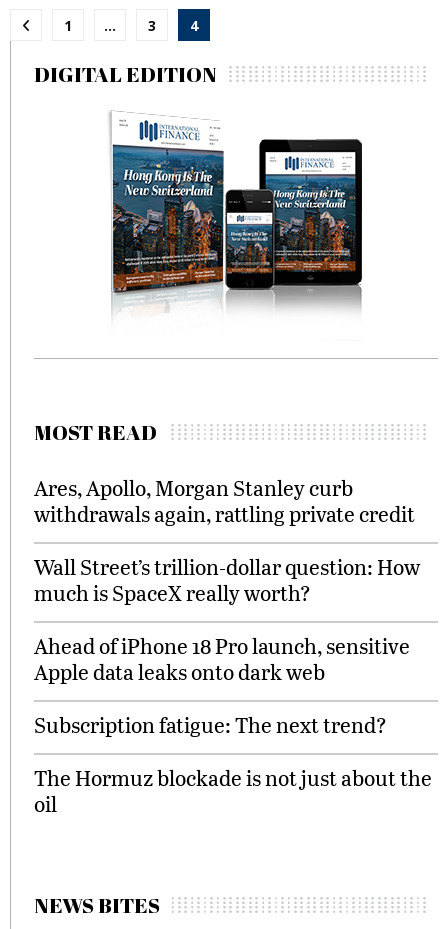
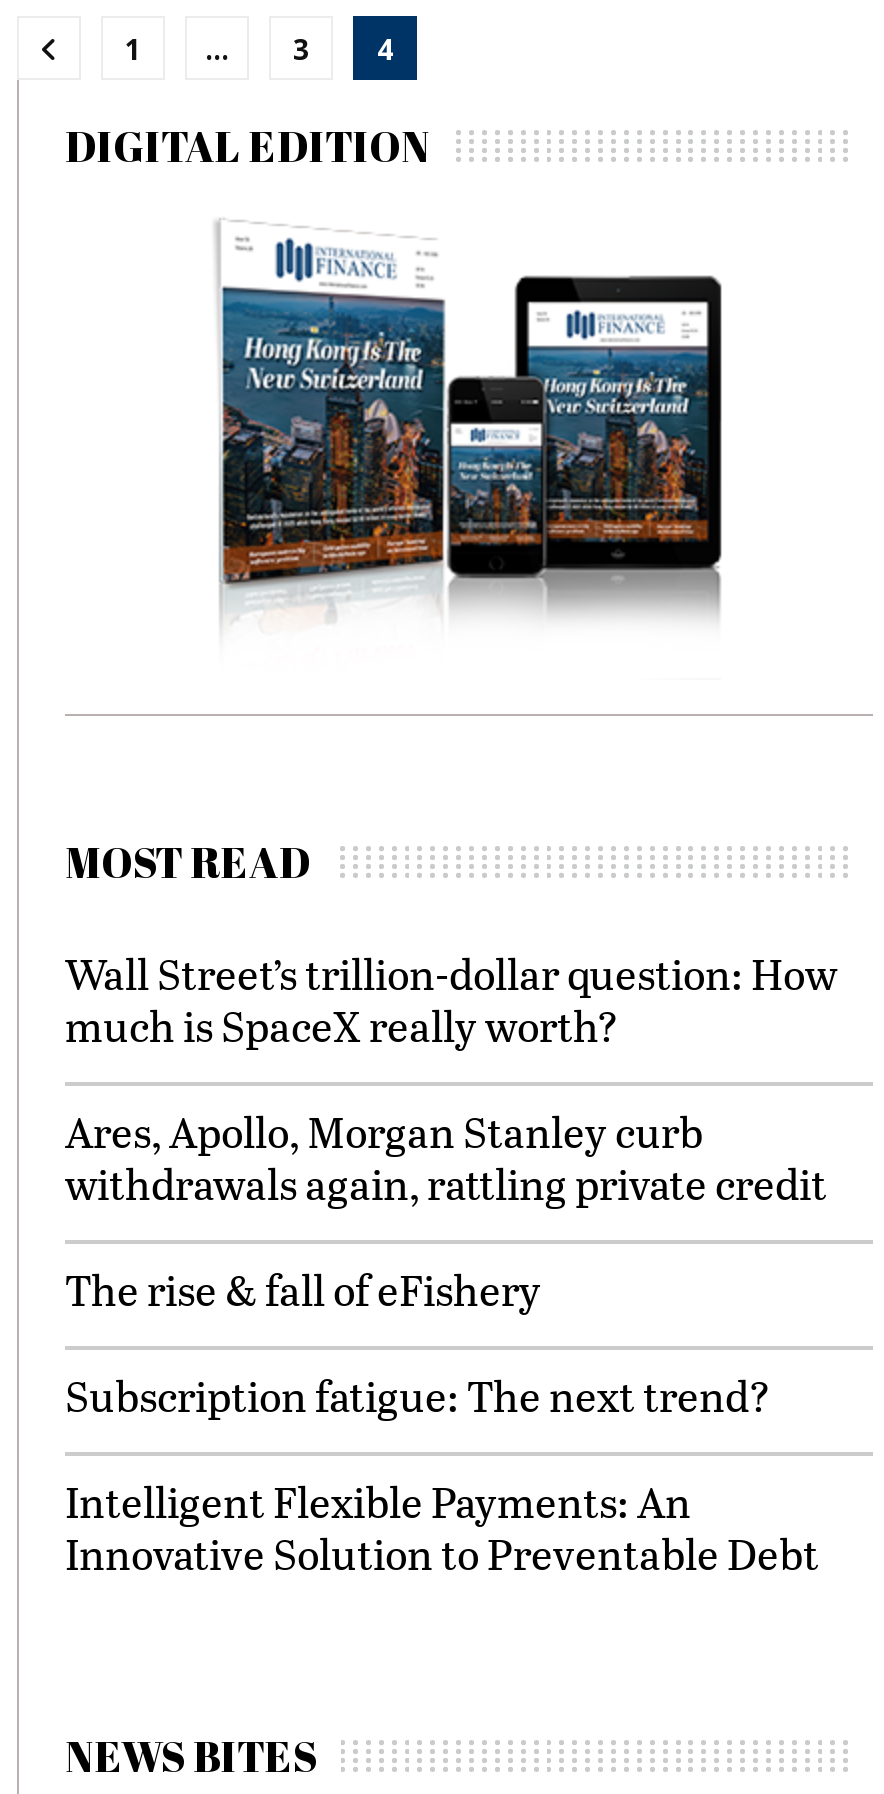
moved down: Ares, Apollo, Morgan Stanley curb | withdrawals again, rattling private credit

moved up: Wall Street’s trillion-dollar question: How | much is SpaceX really worth?

- Ahead of iPhone 18 Pro launch, sensitive
- Apple data leaks onto dark web
+ The rise & fall of eFishery

- The Hormuz blockade is not just about the
- oil
+ Intelligent Flexible Payments: An
+ Innovative Solution to Preventable Debt
